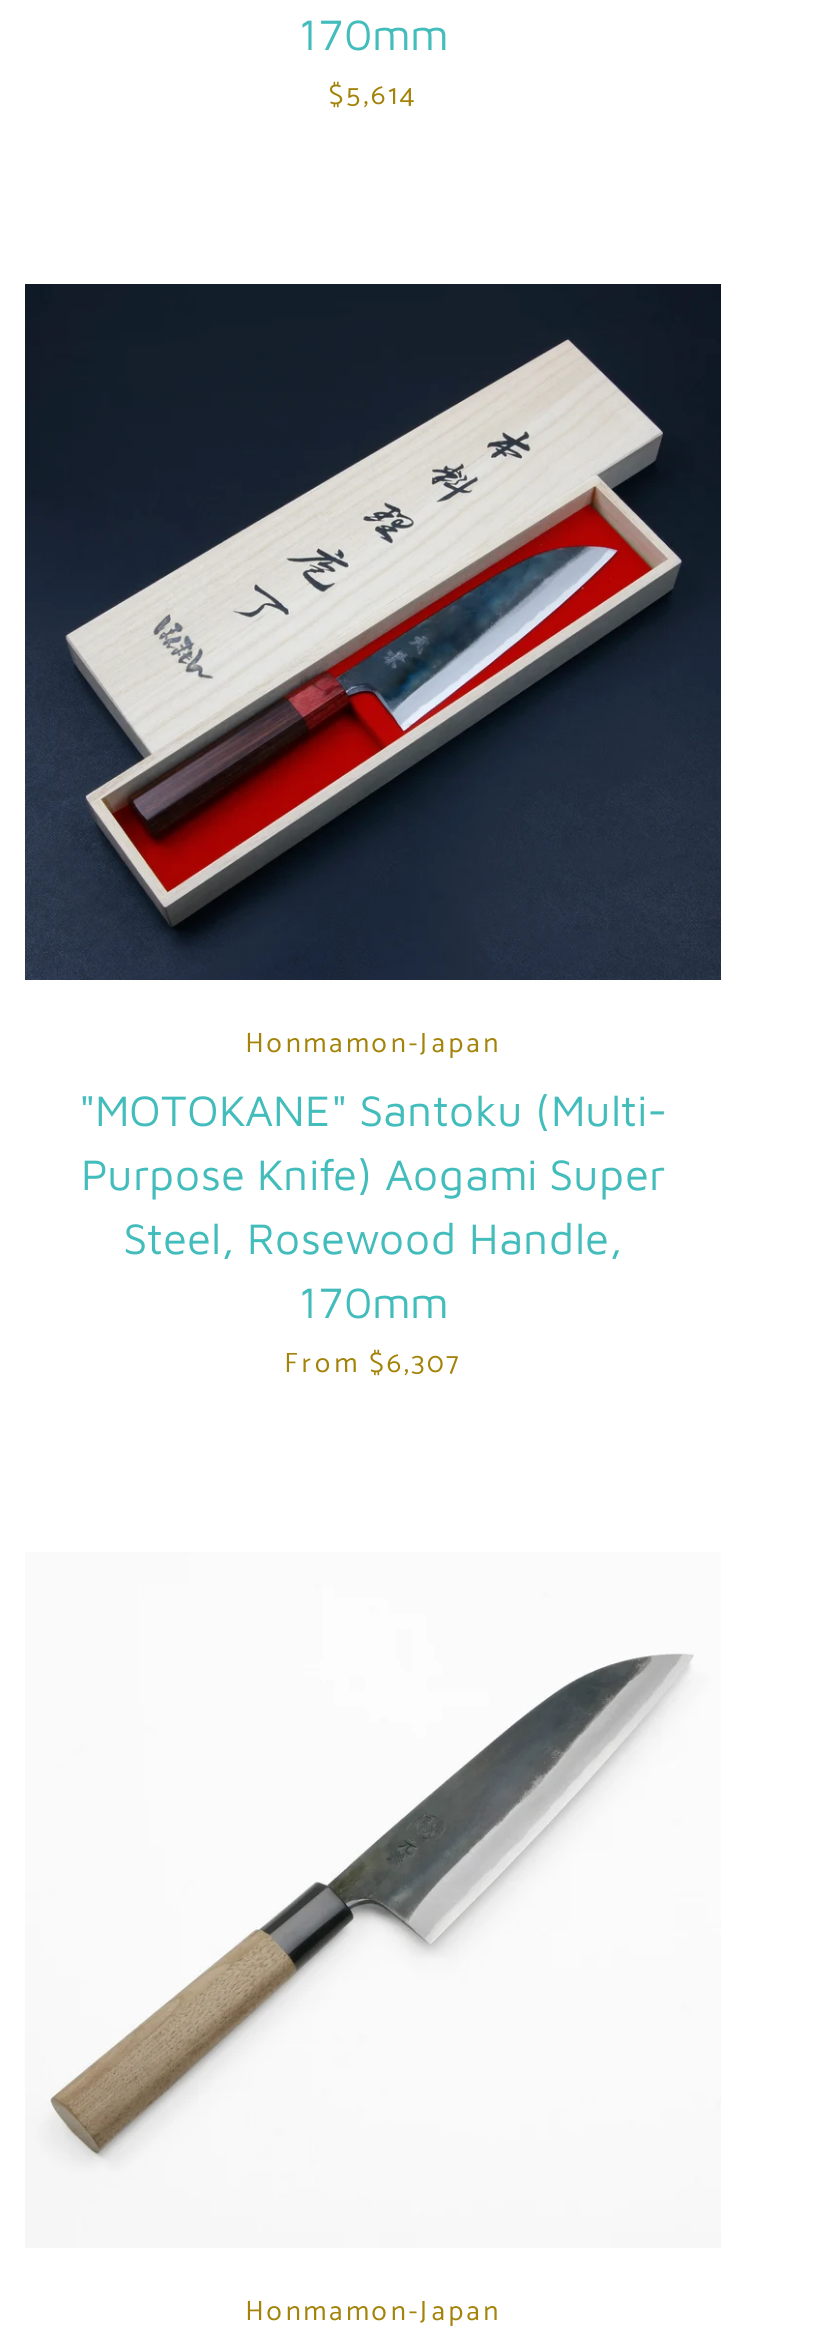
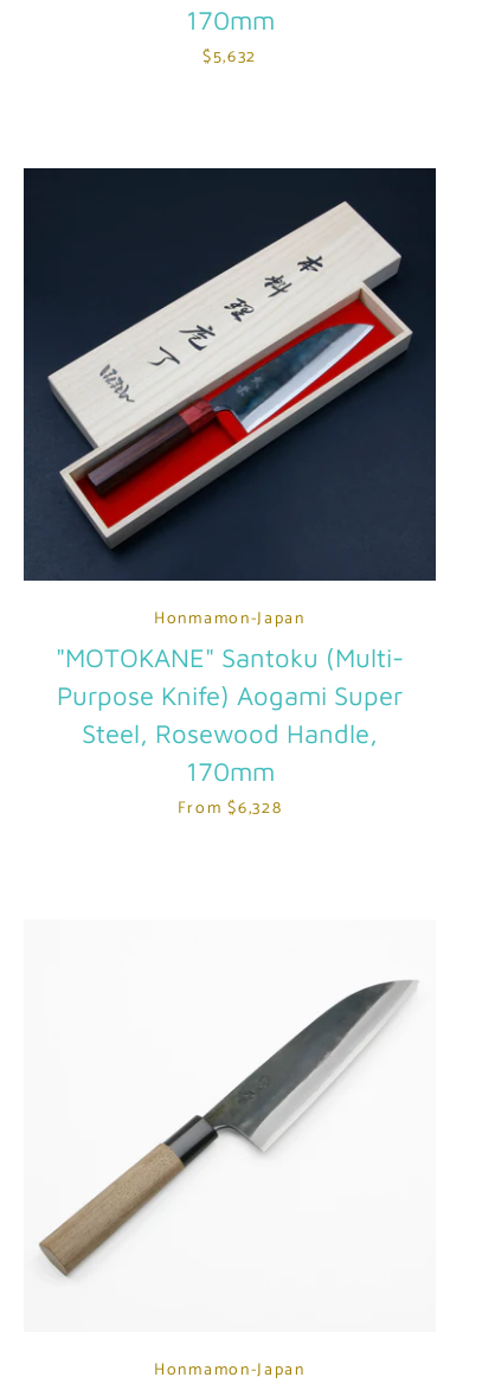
- $5,614
+ $5,632

- From $6,307
+ From $6,328
